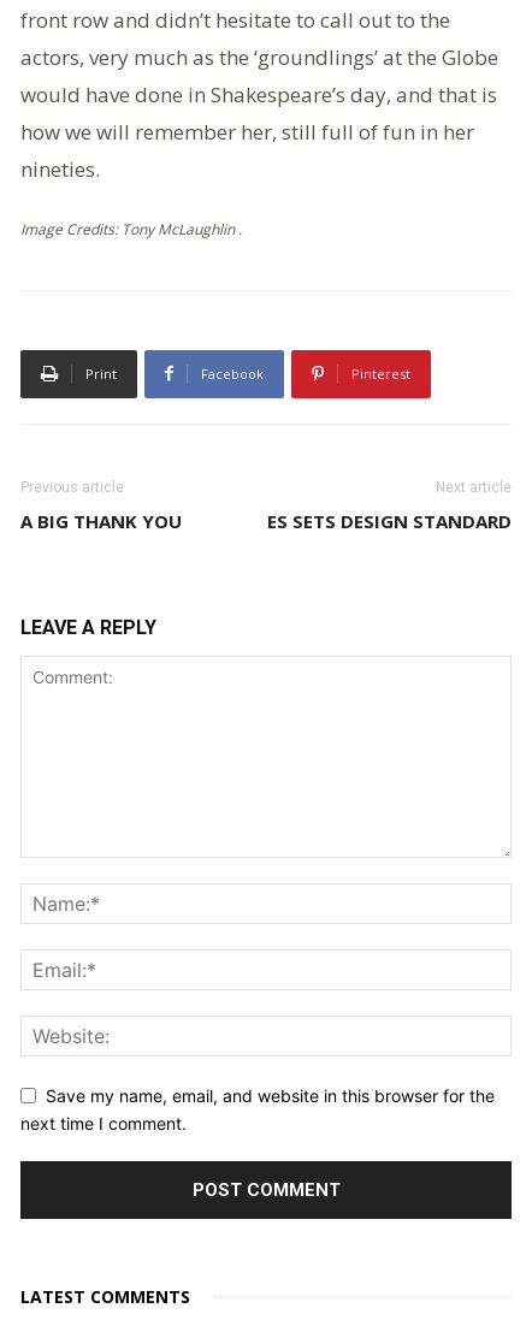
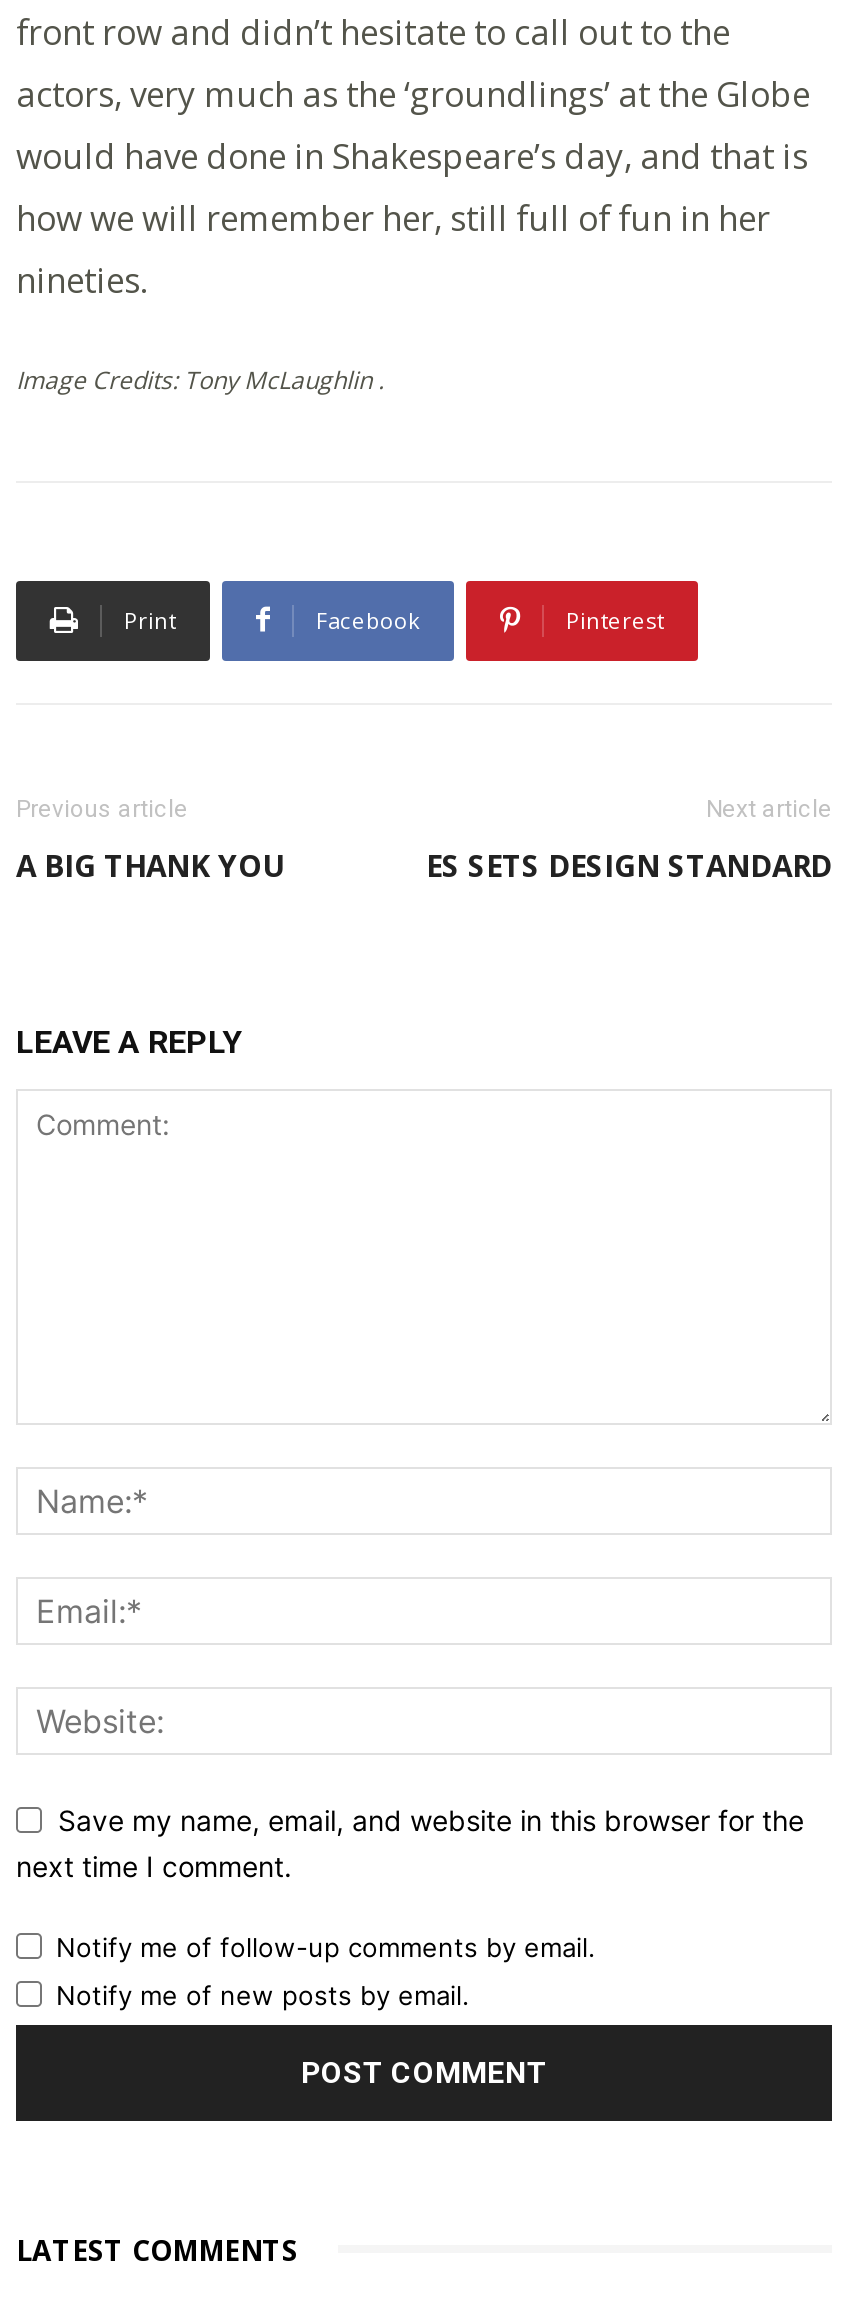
+ Notify me of follow-up comments by email.
+ Notify me of new posts by email.
